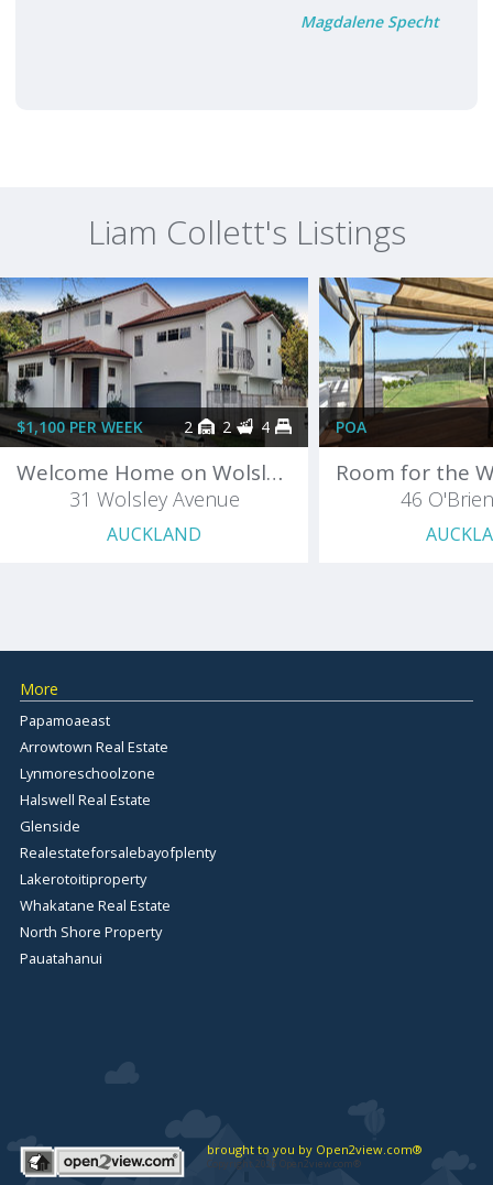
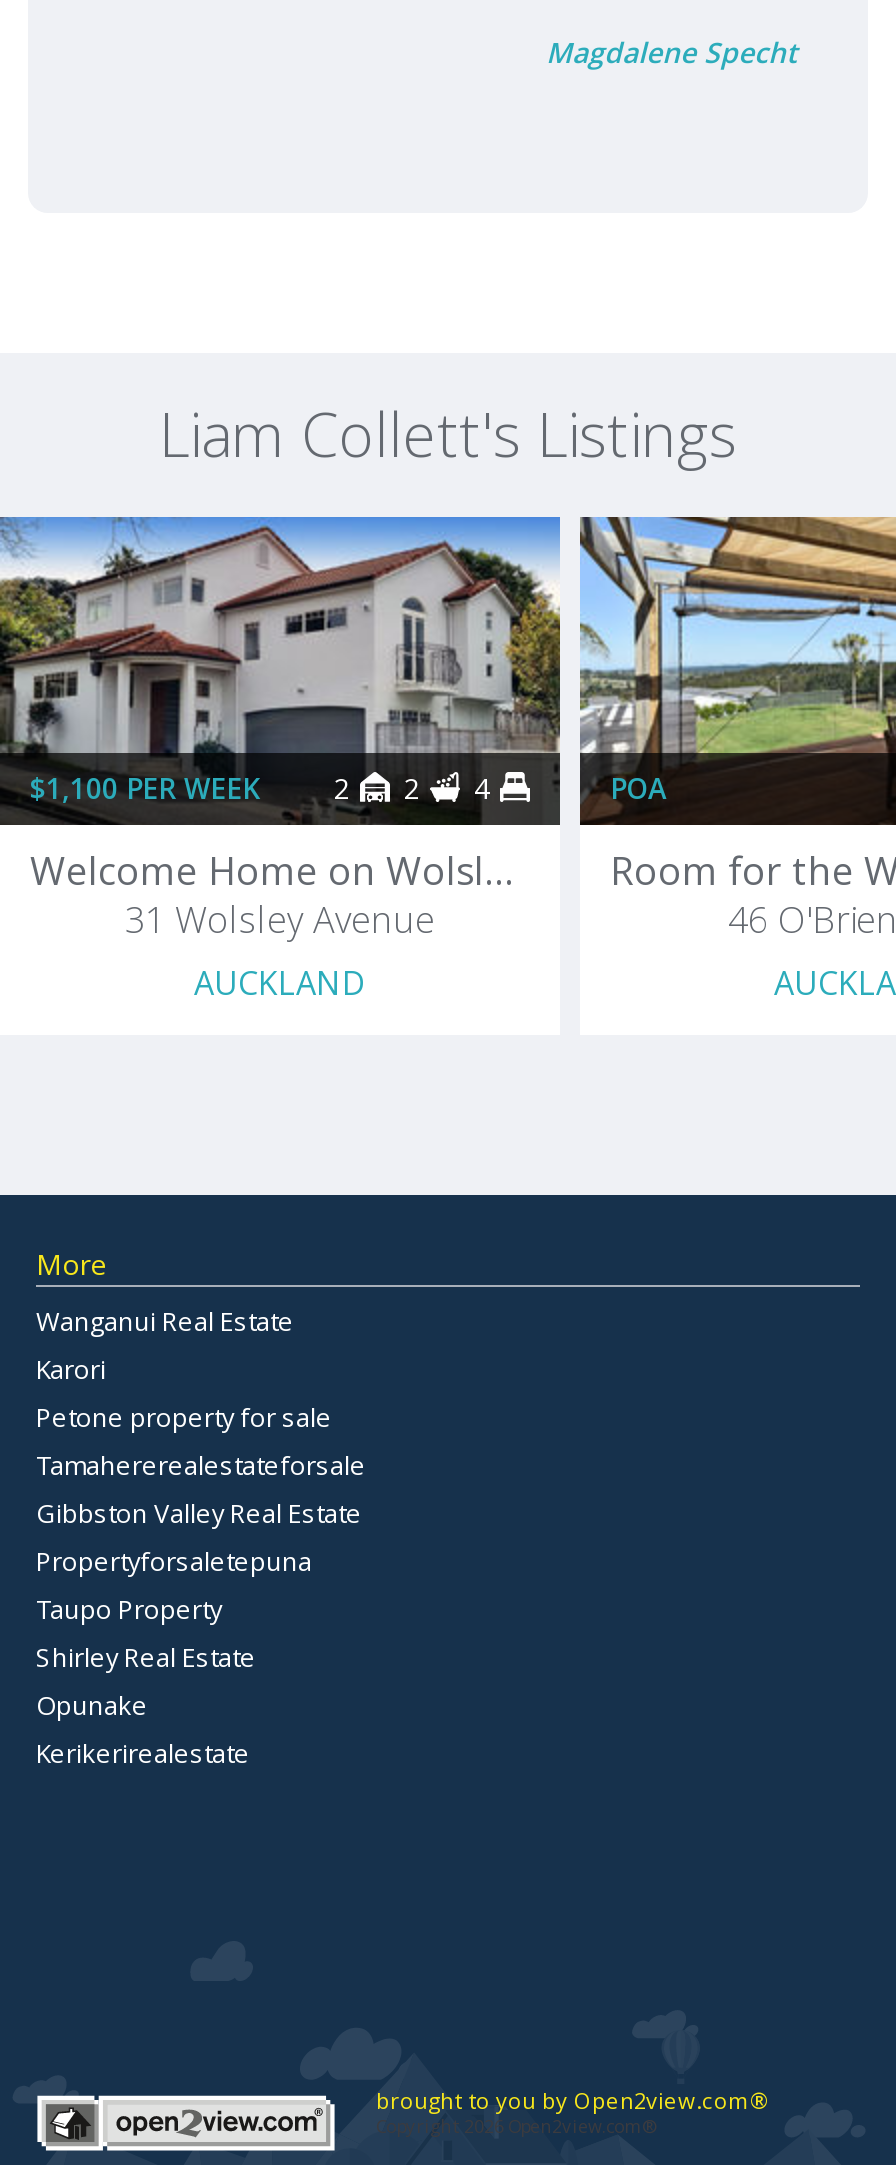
- Papamoaeast
- Arrowtown Real Estate
- Lynmoreschoolzone
- Halswell Real Estate
- Glenside
- Realestateforsalebayofplenty
- Lakerotoitiproperty
- Whakatane Real Estate
- North Shore Property
- Pauatahanui
+ Wanganui Real Estate
+ Karori
+ Petone property for sale
+ Tamahererealestateforsale
+ Gibbston Valley Real Estate
+ Propertyforsaletepuna
+ Taupo Property
+ Shirley Real Estate
+ Opunake
+ Kerikerirealestate
